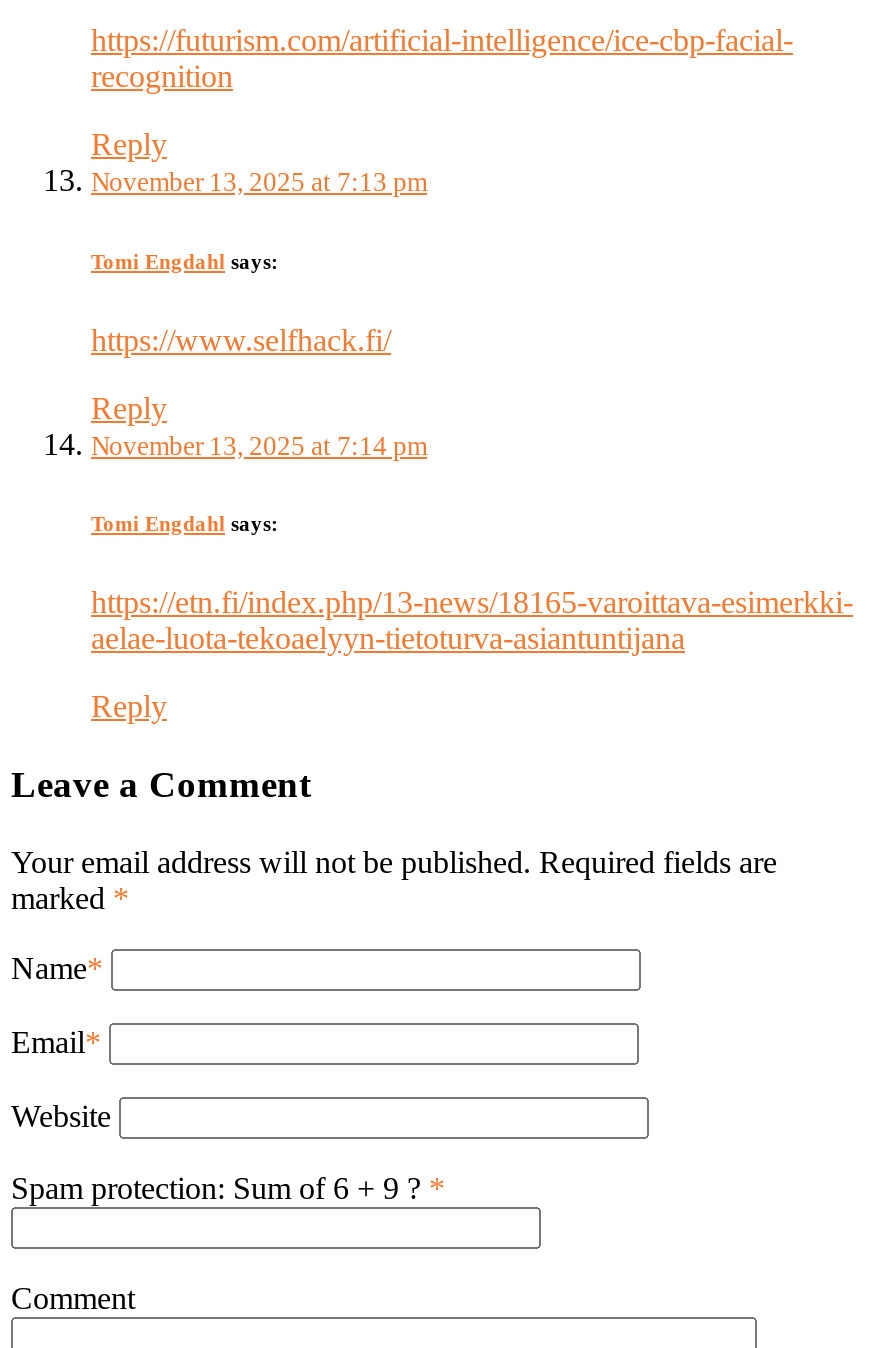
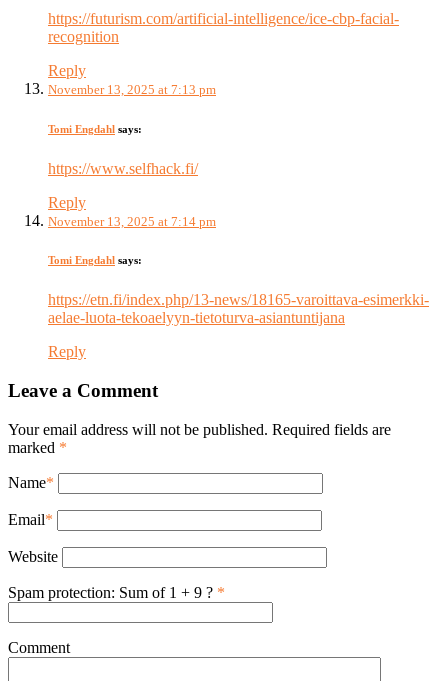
- Spam protection: Sum of 6 + 9 ? *
+ Spam protection: Sum of 1 + 9 ? *
